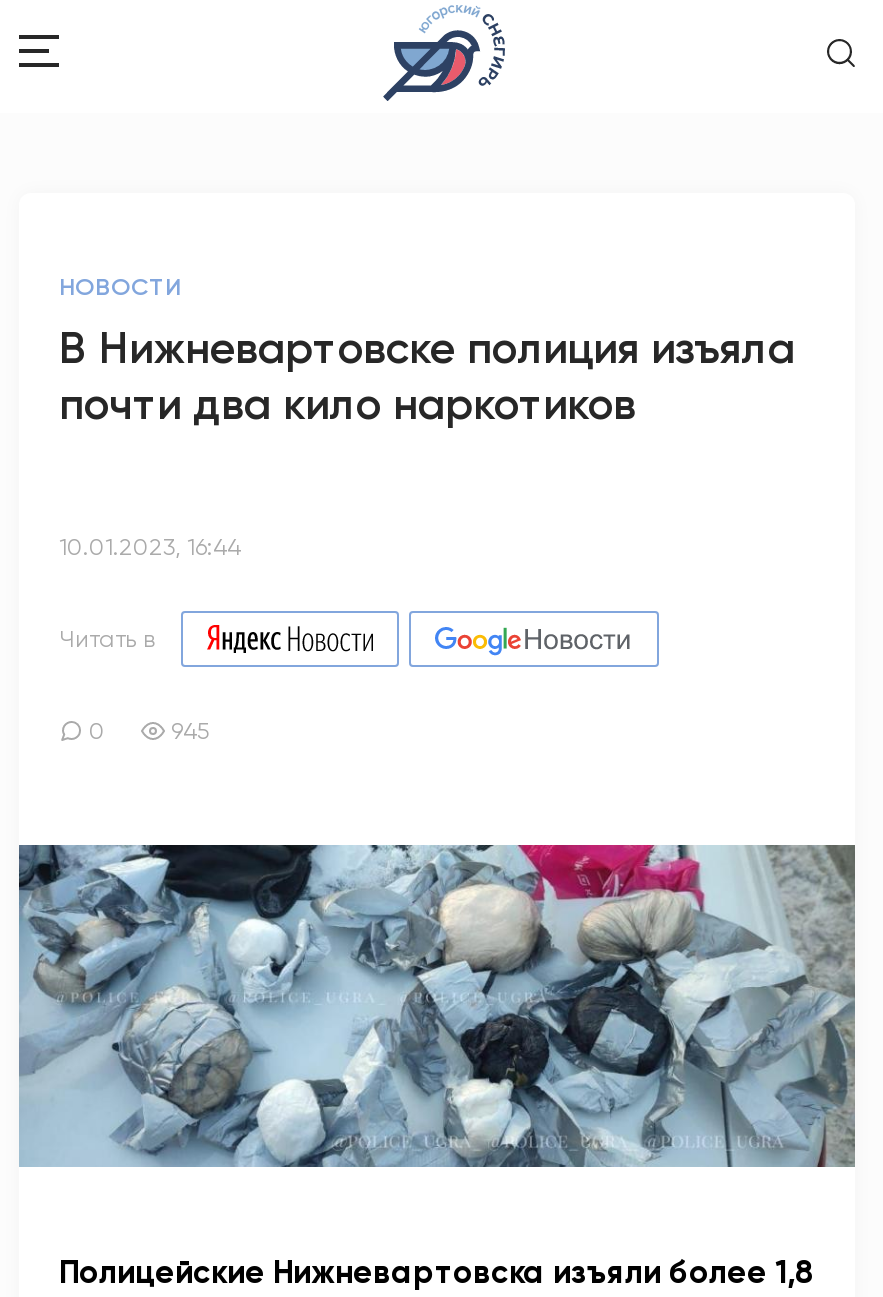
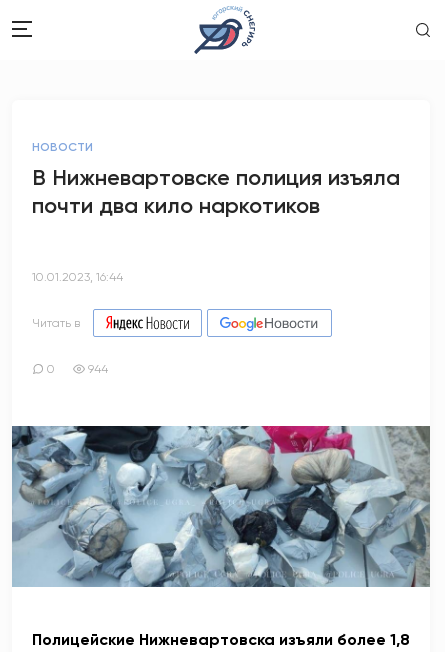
- 945
+ 944
